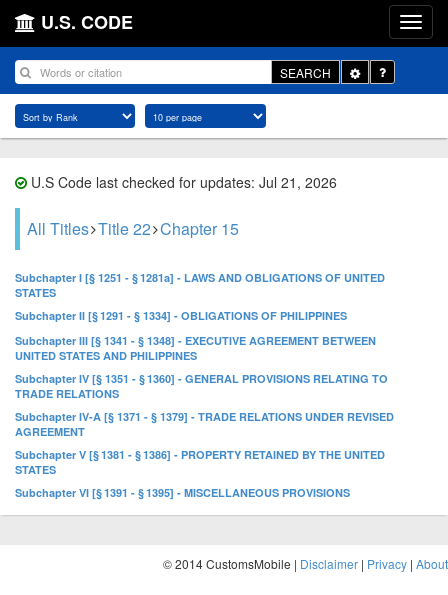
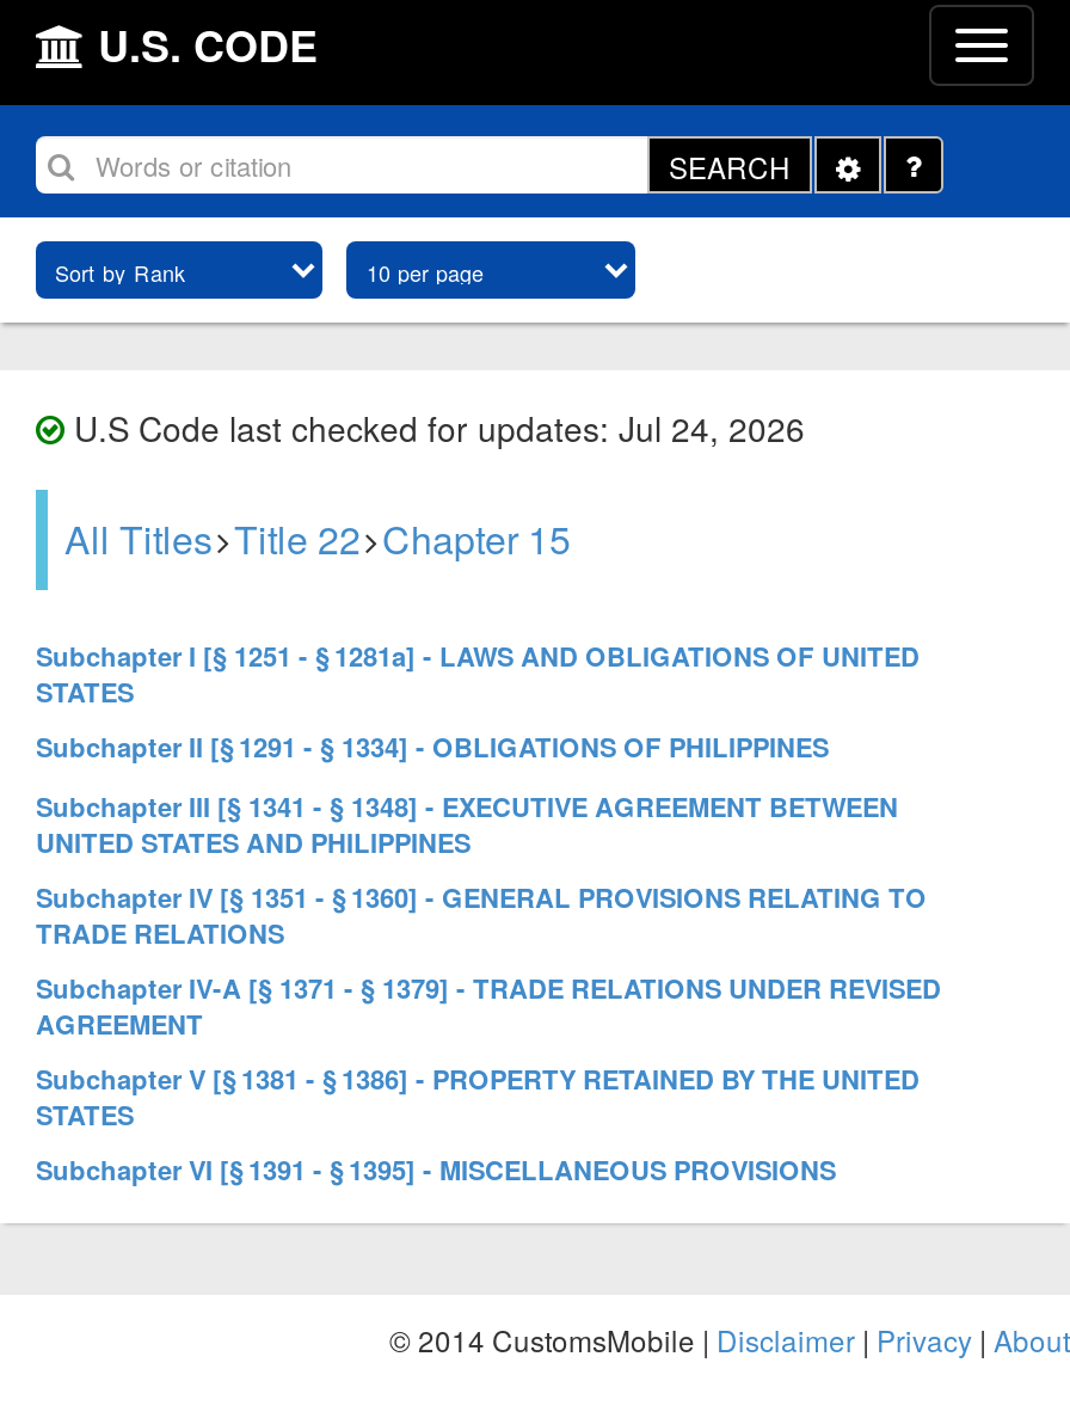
- U.S Code last checked for updates: Jul 21, 2026
+ U.S Code last checked for updates: Jul 24, 2026
